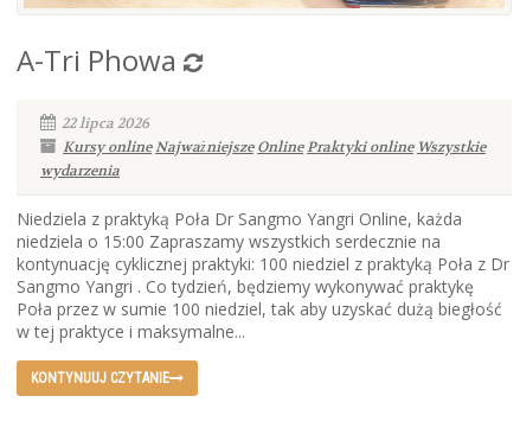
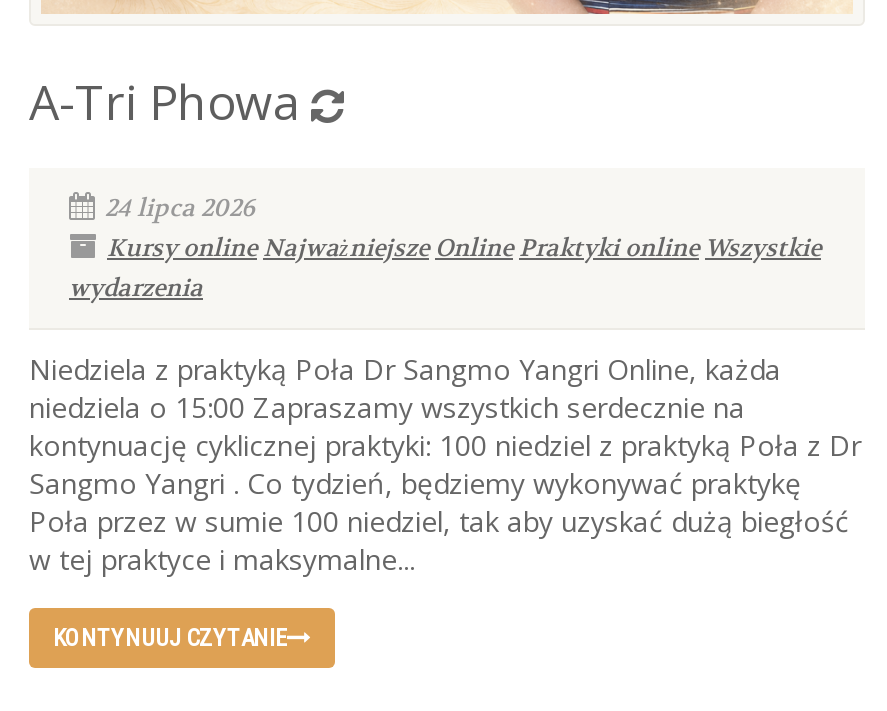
- 22 lipca 2026
+ 24 lipca 2026
